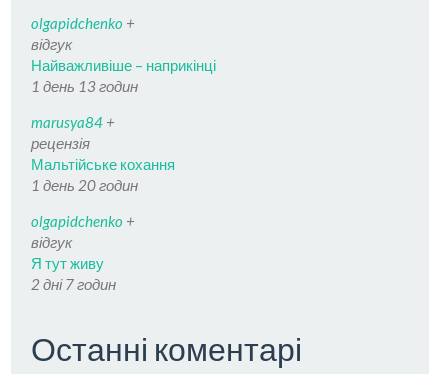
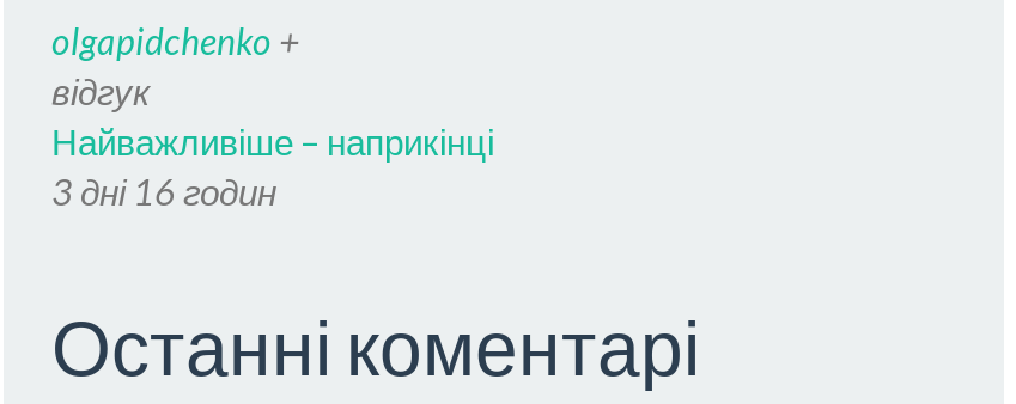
- 1 день 13 годин
- marusya84 +
- рецензія
- Мальтійське кохання
- 1 день 20 годин
- olgapidchenko +
- відгук
- Я тут живу
- 2 дні 7 годин
+ 3 дні 16 годин
